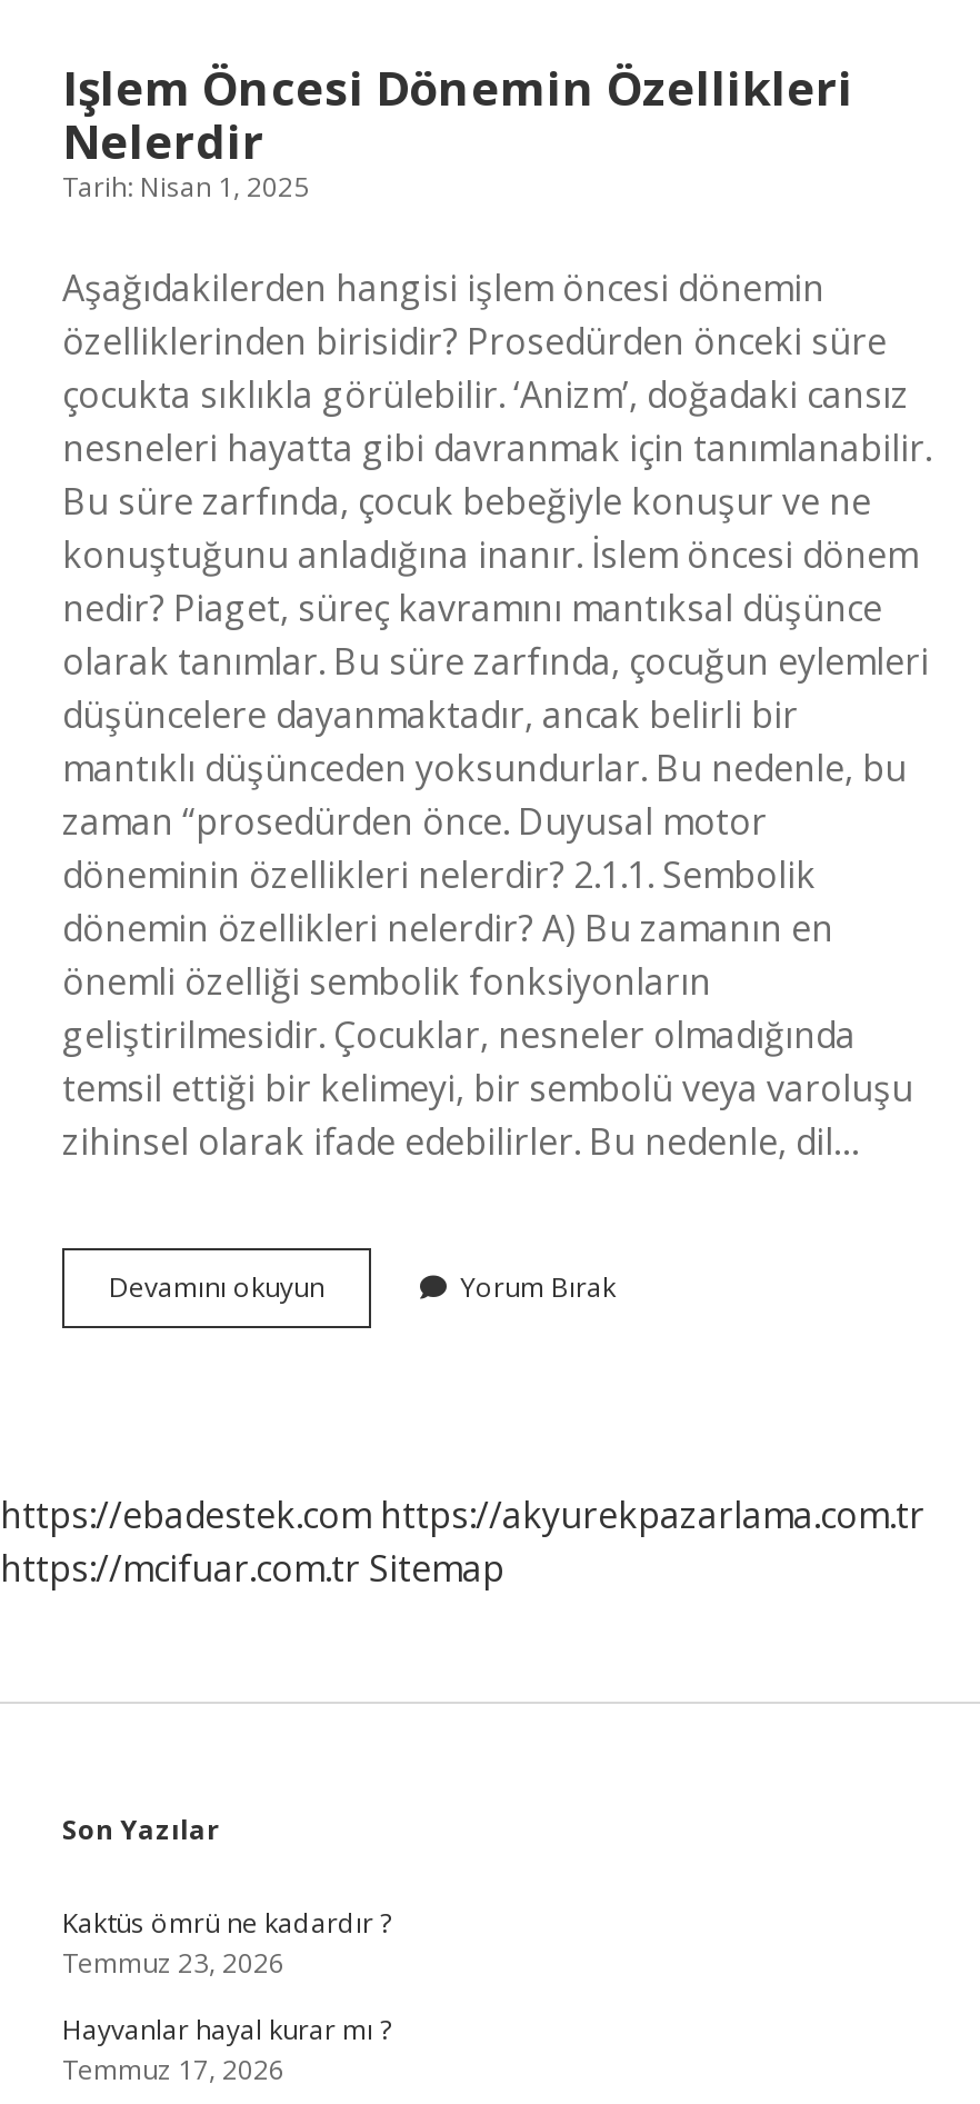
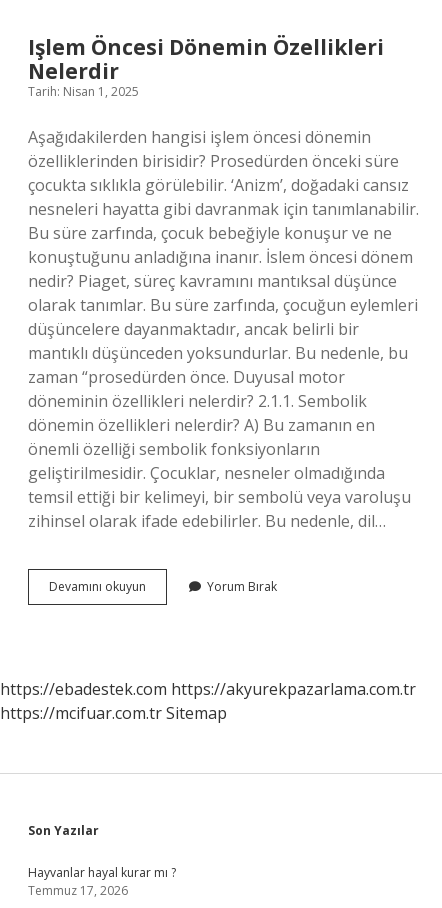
- Kaktüs ömrü ne kadardır ?
- Temmuz 23, 2026
